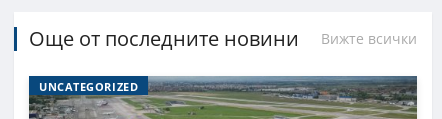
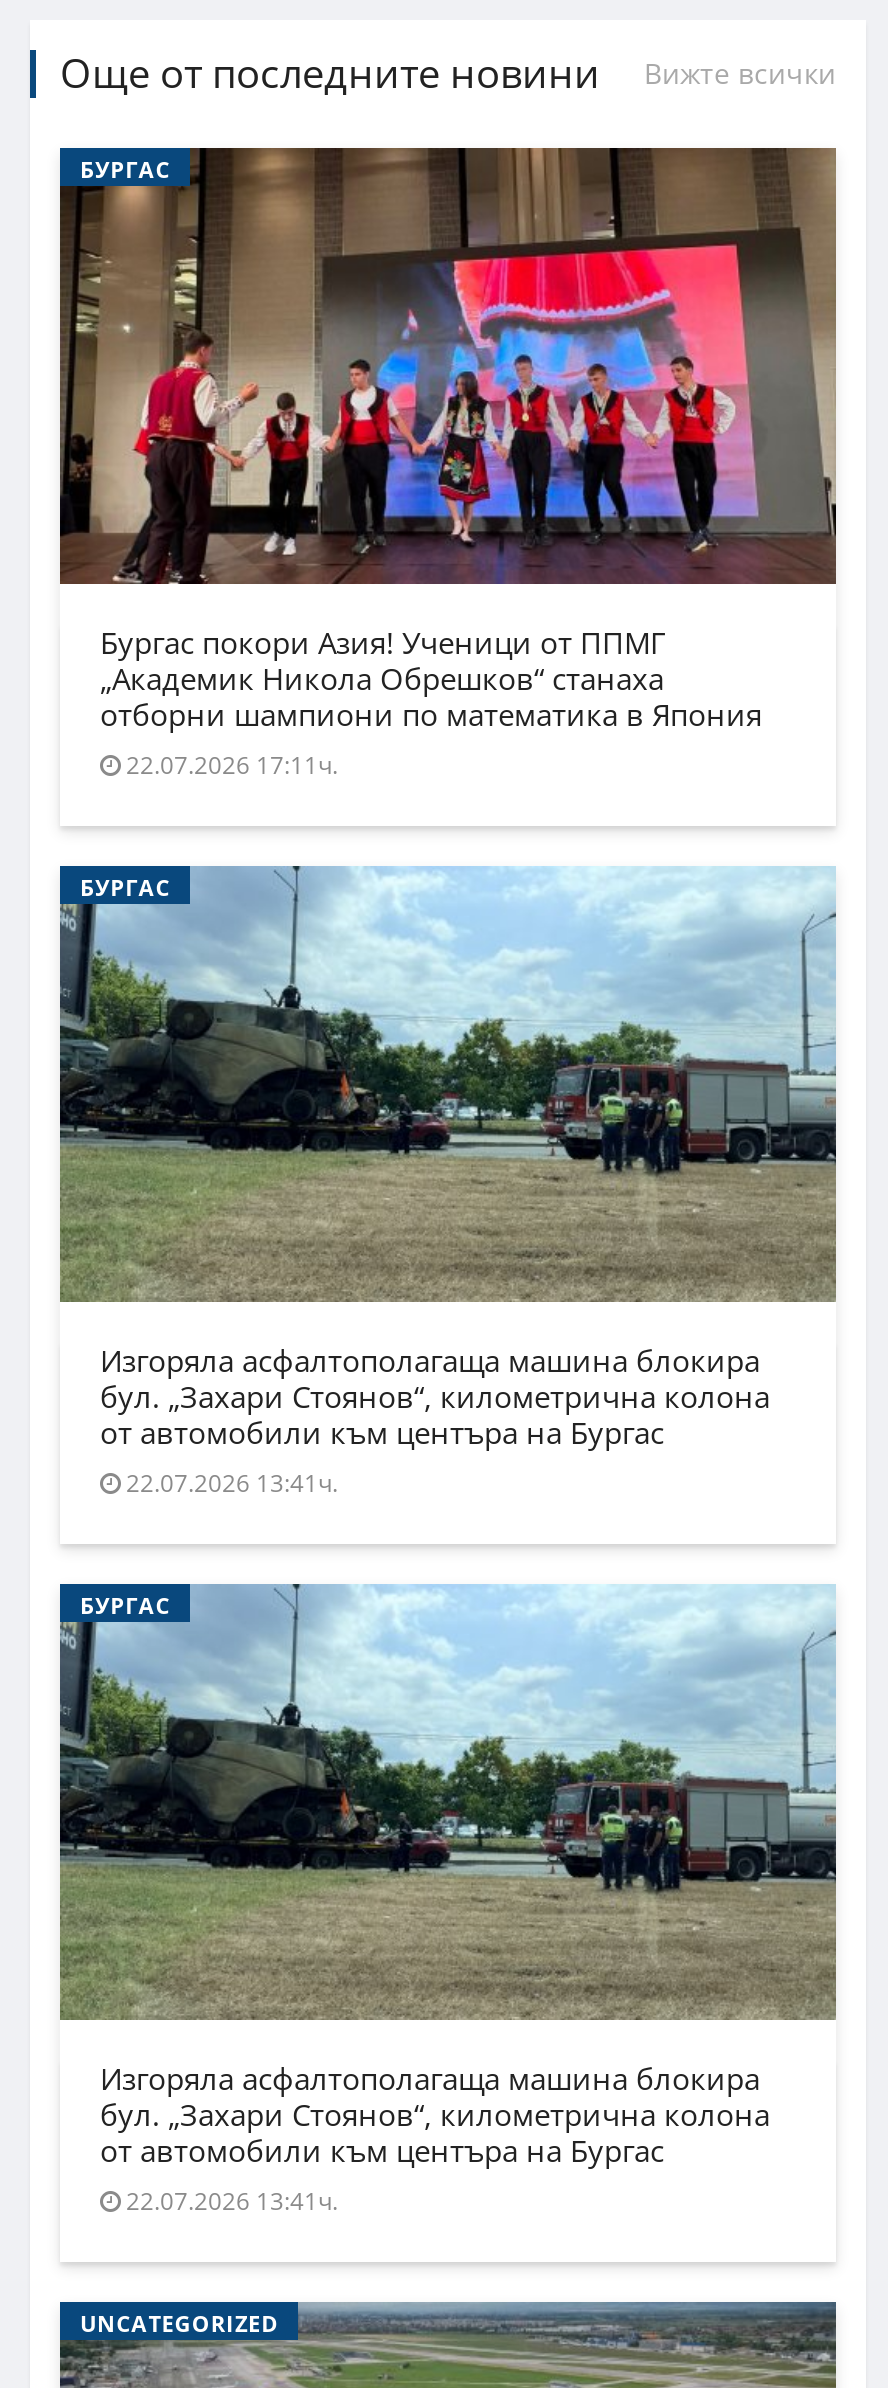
+ [image]
+ БУРГАС

+ [image]
+ БУРГАС

+ [image]
+ БУРГАС

+ Бургас покори Азия! Ученици от ППМГ
+ „Академик Никола Обрешков“ станаха
+ отборни шампиони по математика в Япония
+ 22.07.2026 17:11ч.

+ Изгоряла асфалтополагаща машина блокира
+ бул. „Захари Стоянов“, километрична колона
+ от автомобили към центъра на Бургас
+ 22.07.2026 13:41ч.

+ Изгоряла асфалтополагаща машина блокира
+ бул. „Захари Стоянов“, километрична колона
+ от автомобили към центъра на Бургас
+ 22.07.2026 13:41ч.
